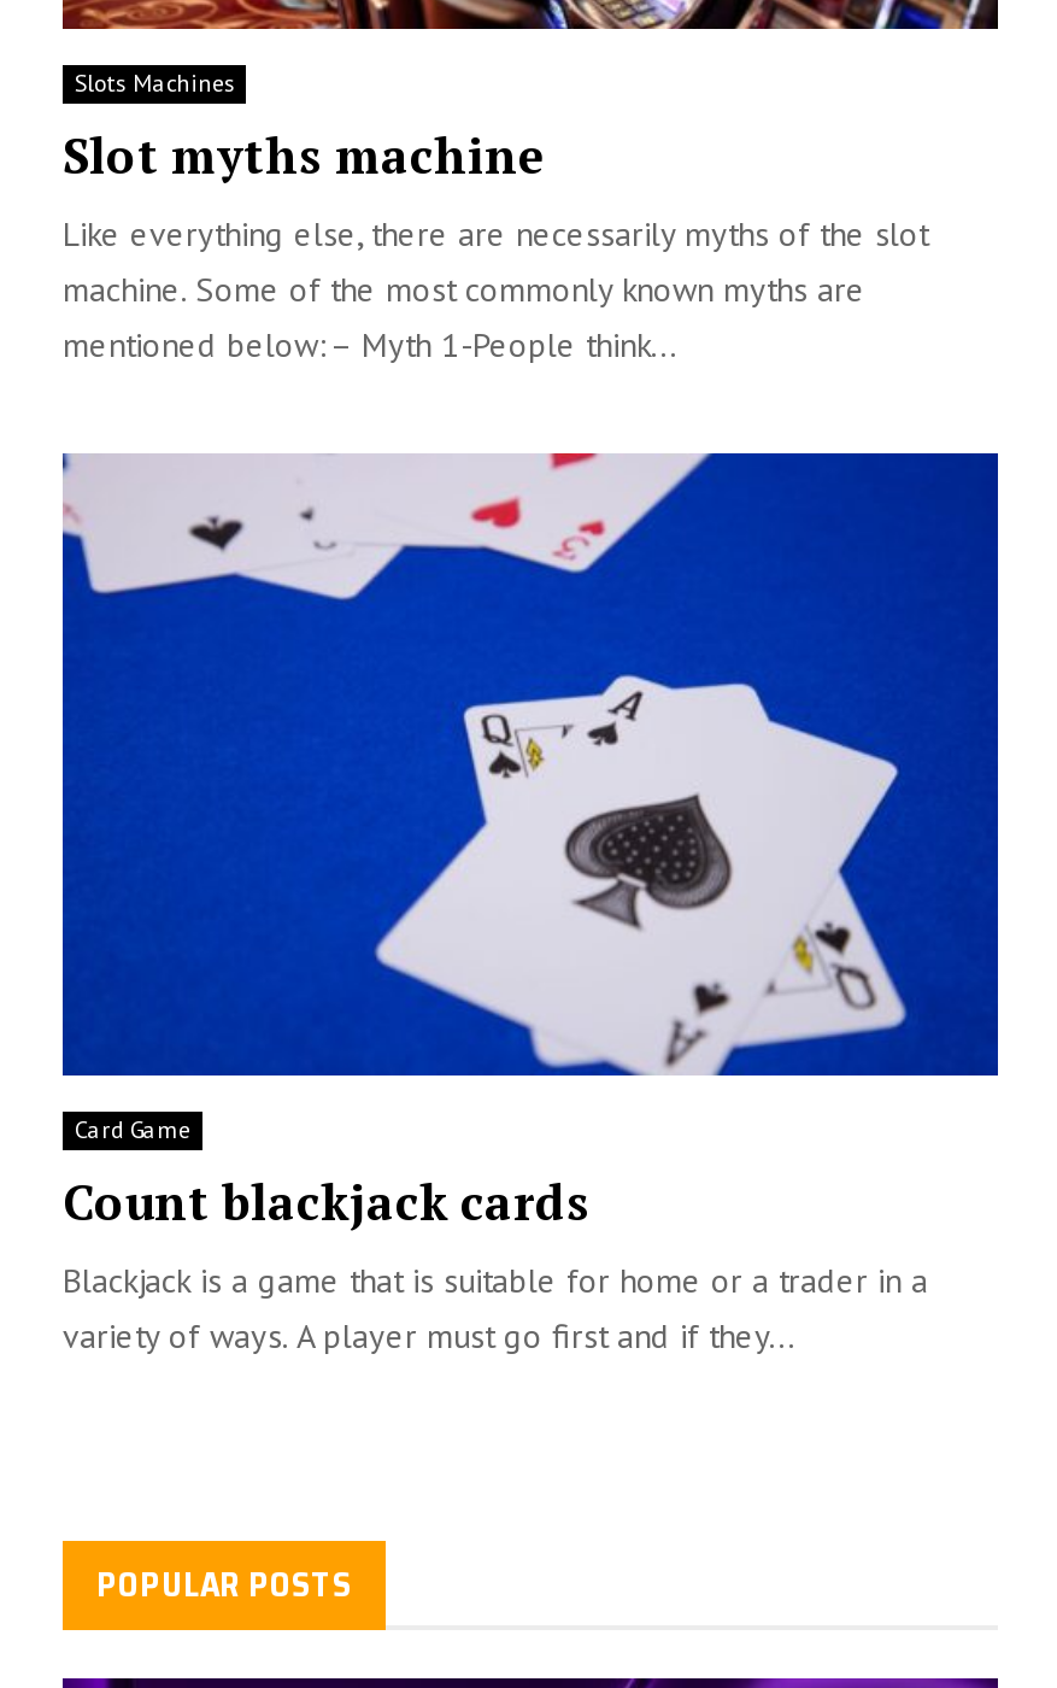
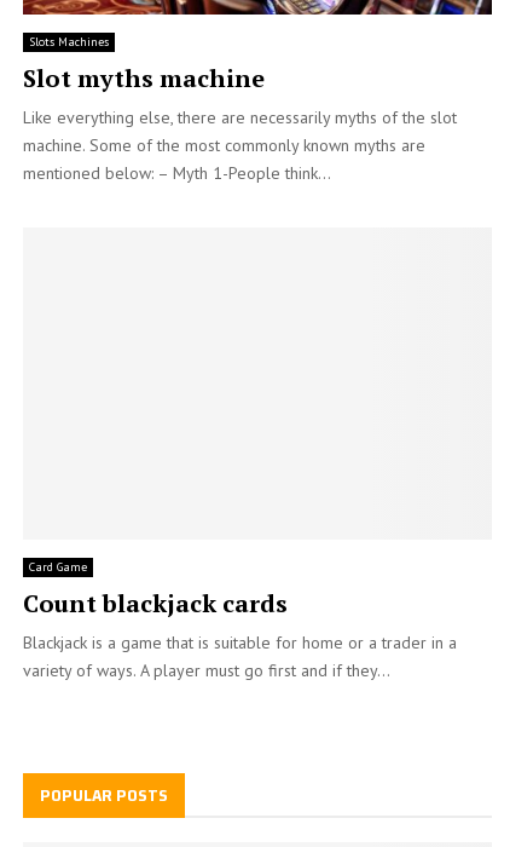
- [image]
